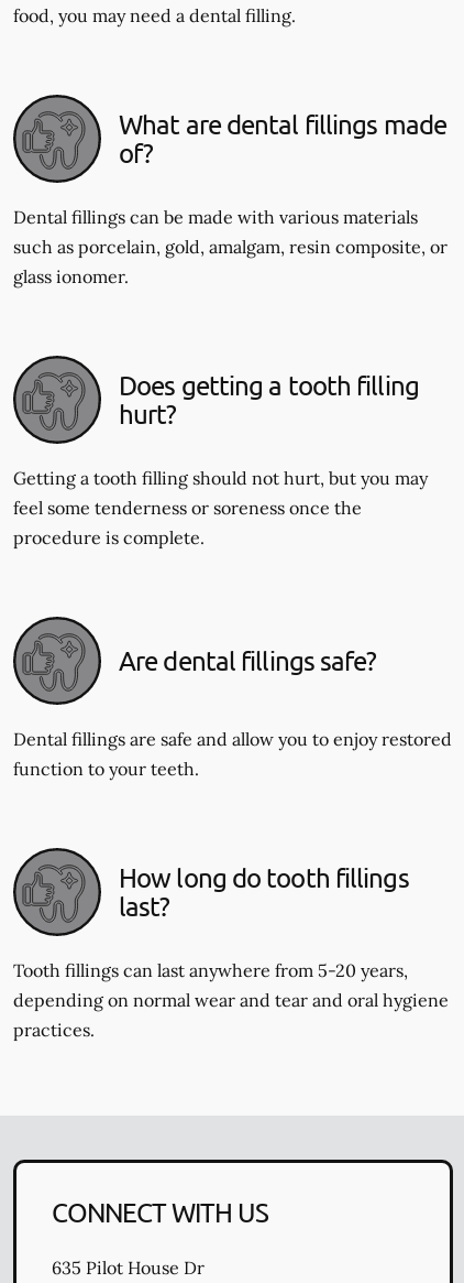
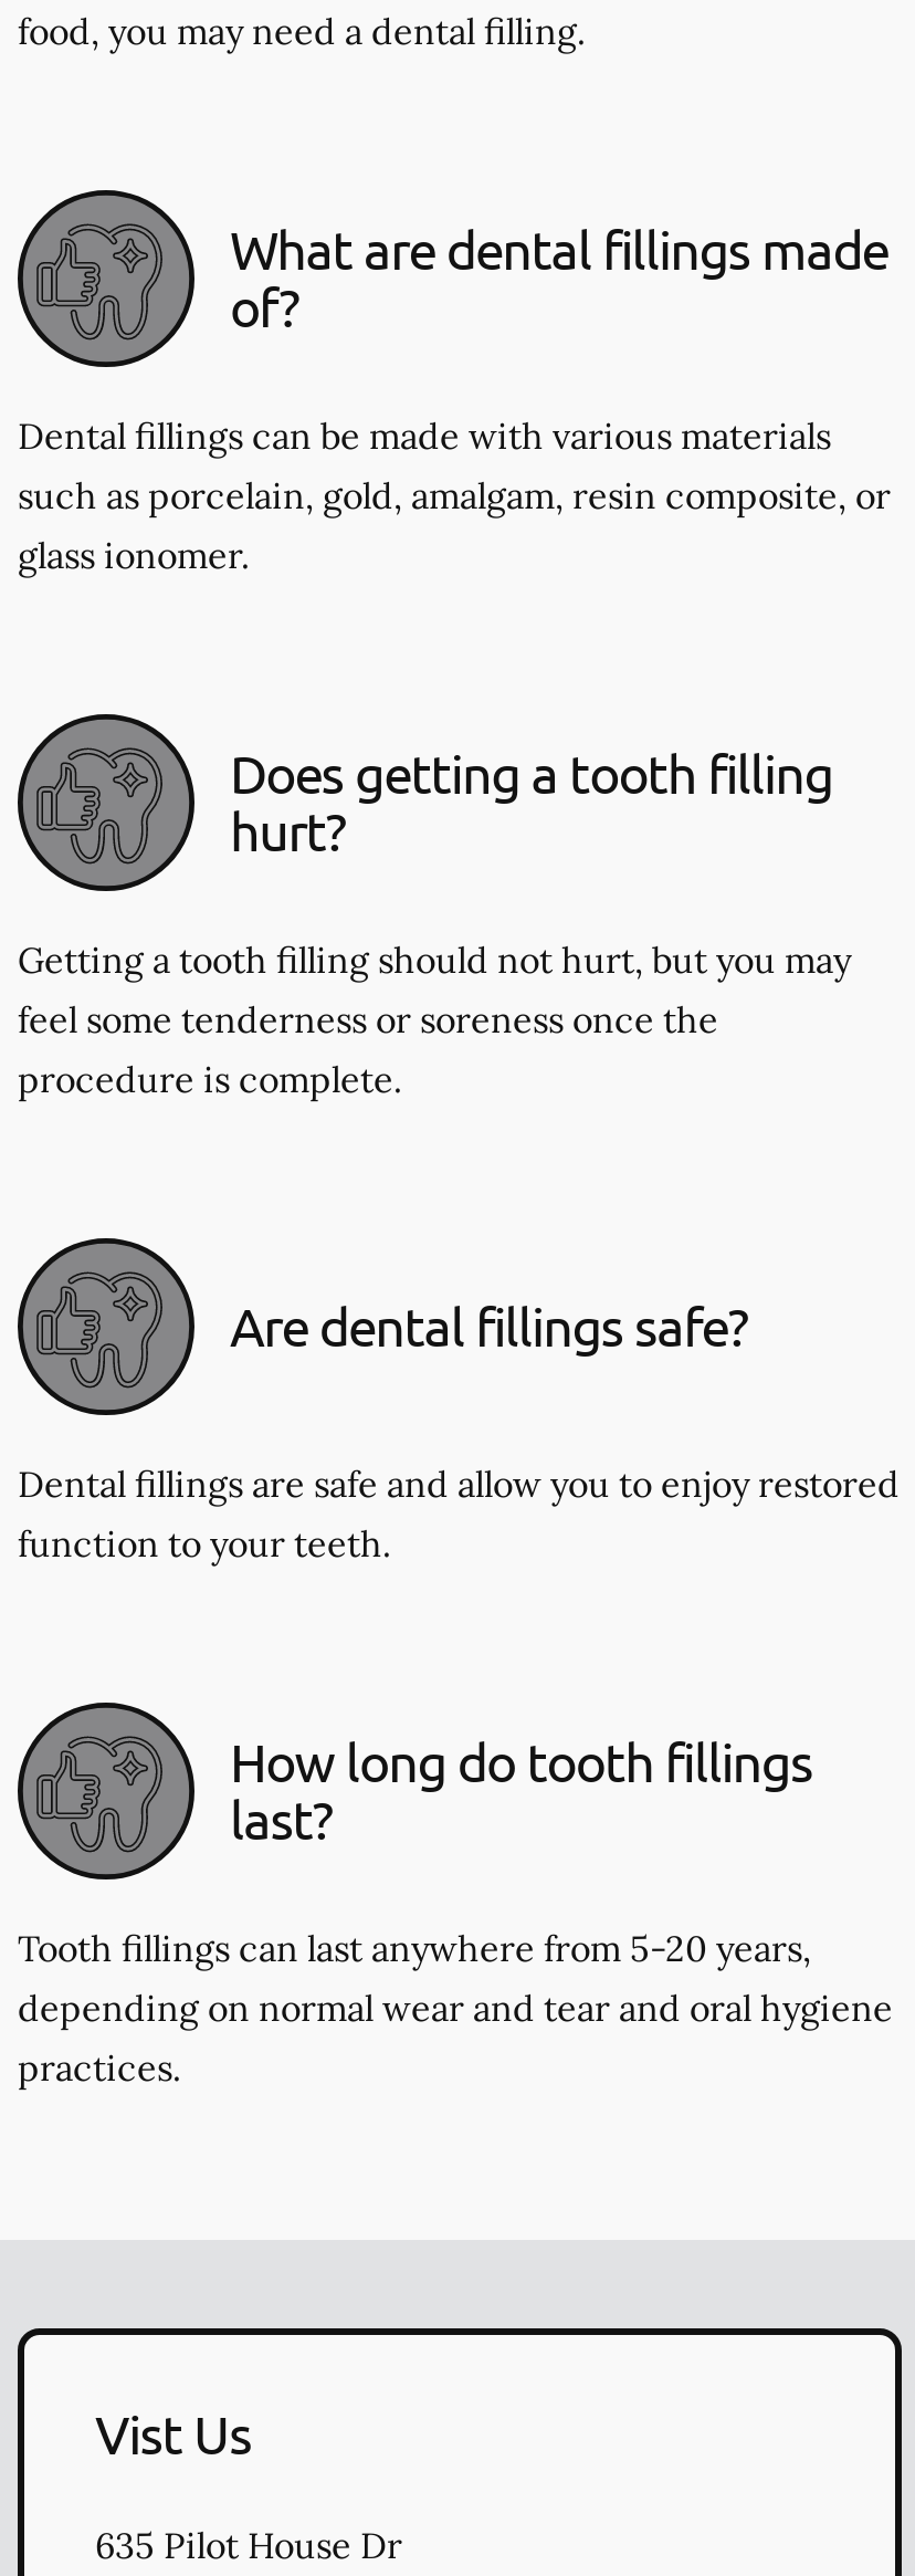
- CONNECT WITH US
+ Vist Us
